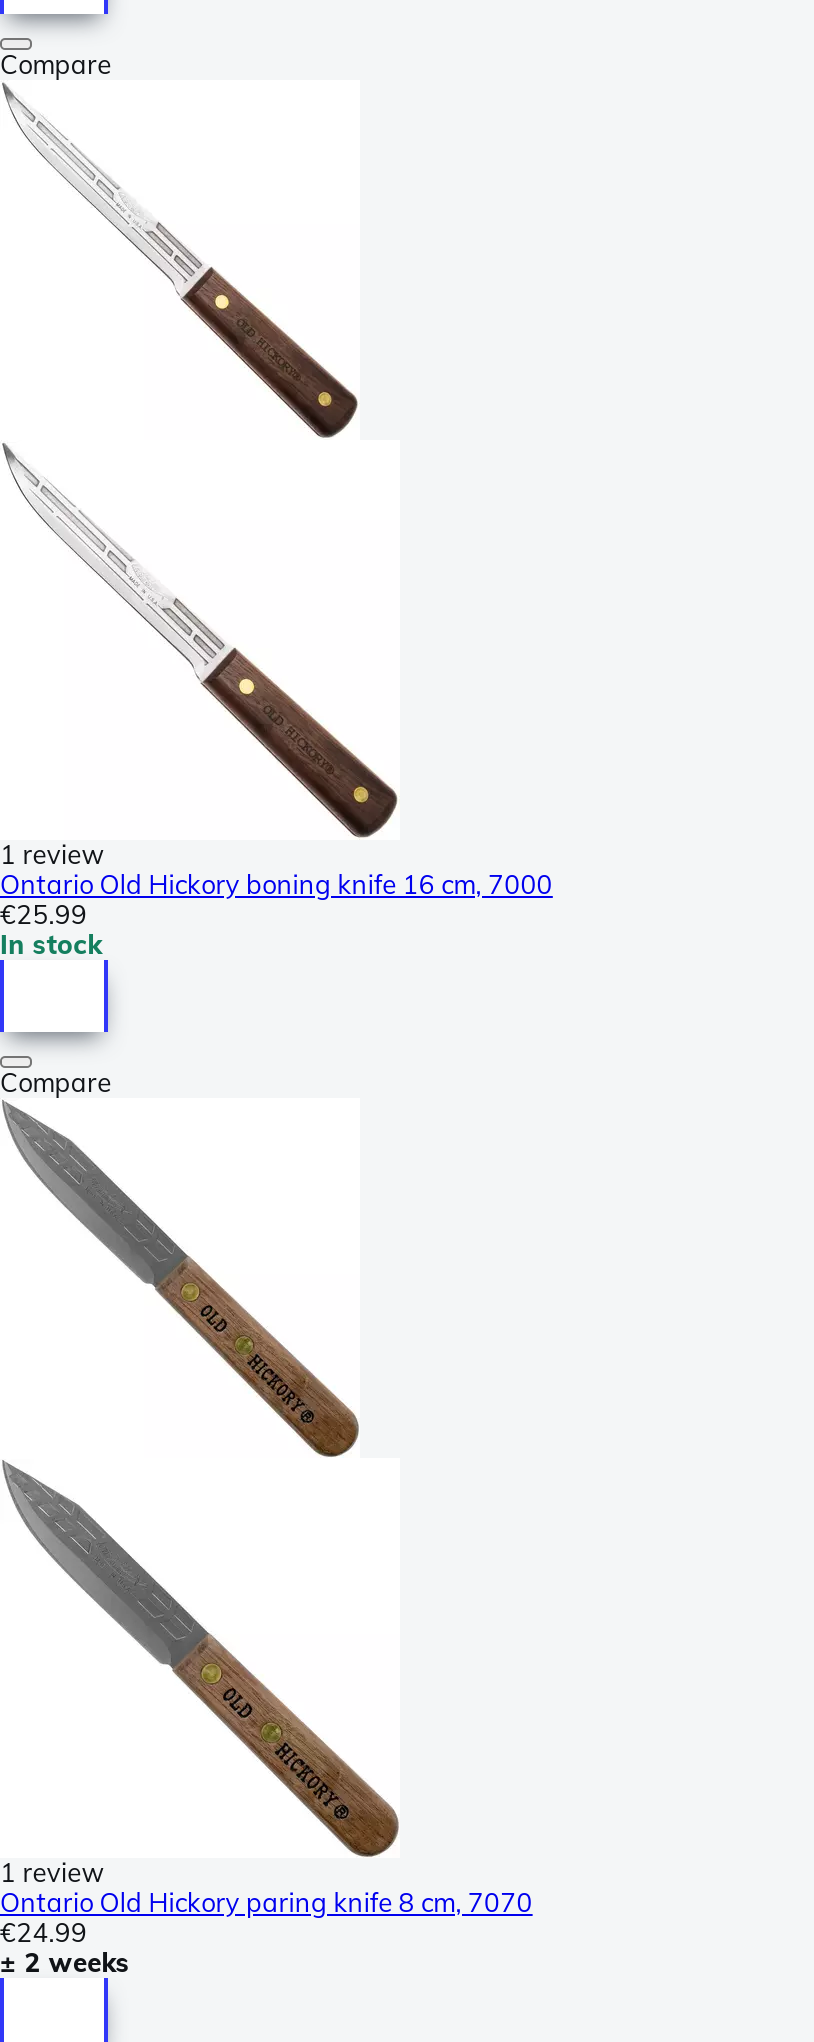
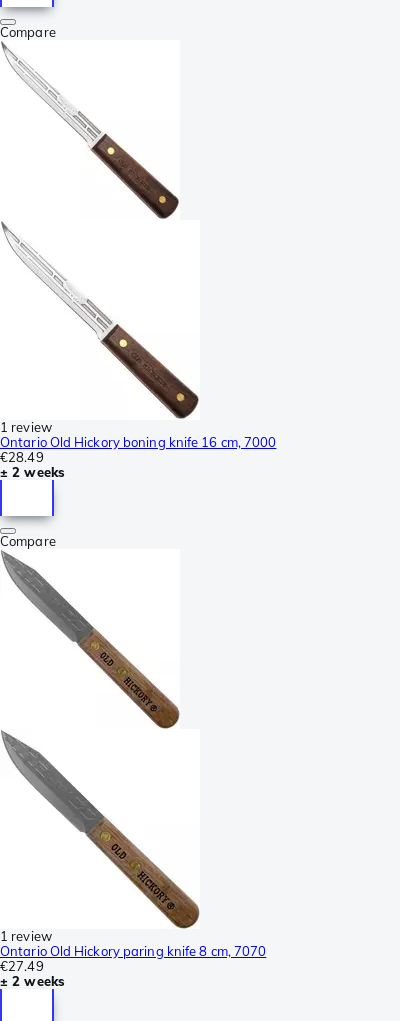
- €25.99
- In stock
+ €28.49
+ ± 2 weeks

- €24.99
+ €27.49
